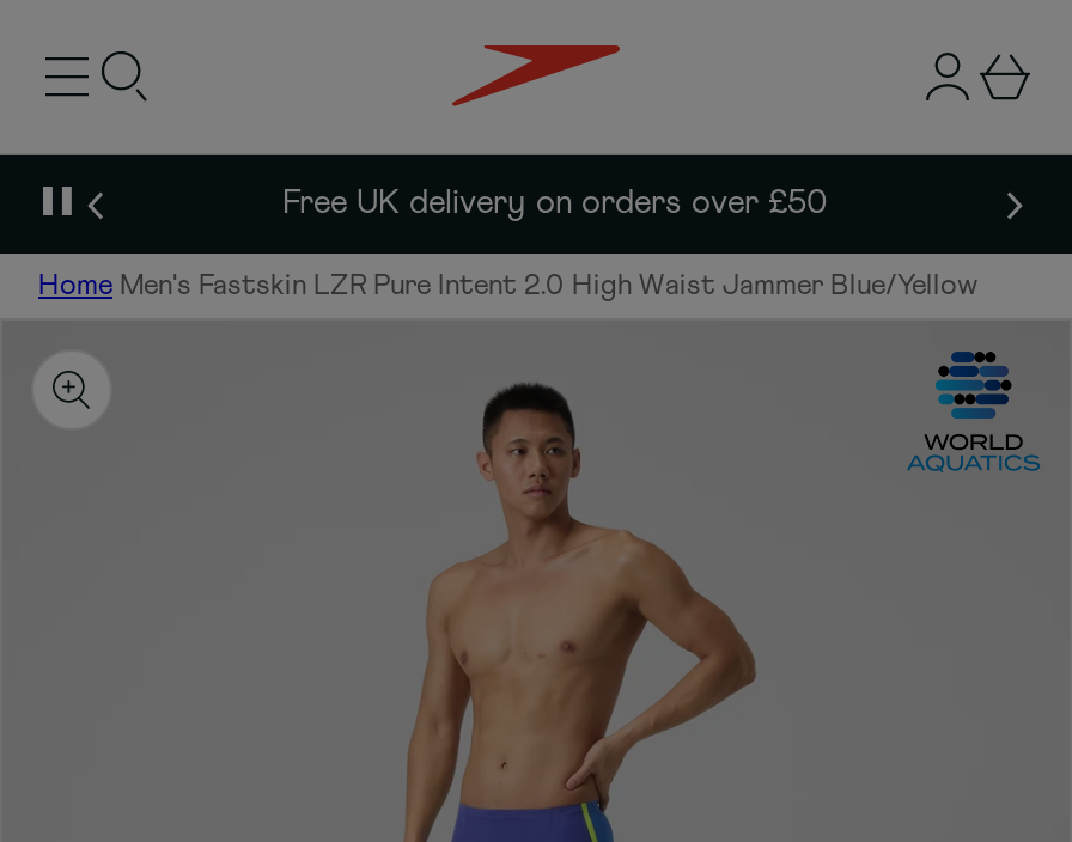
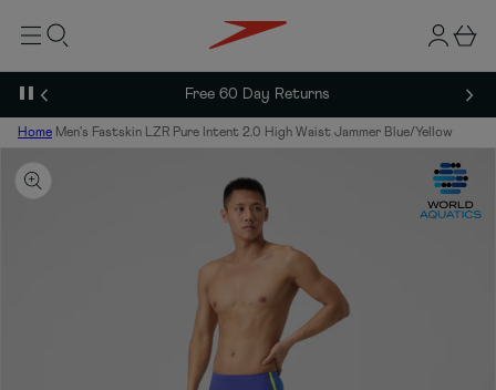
- Free UK delivery on orders over £50
+ Free 60 Day Returns
